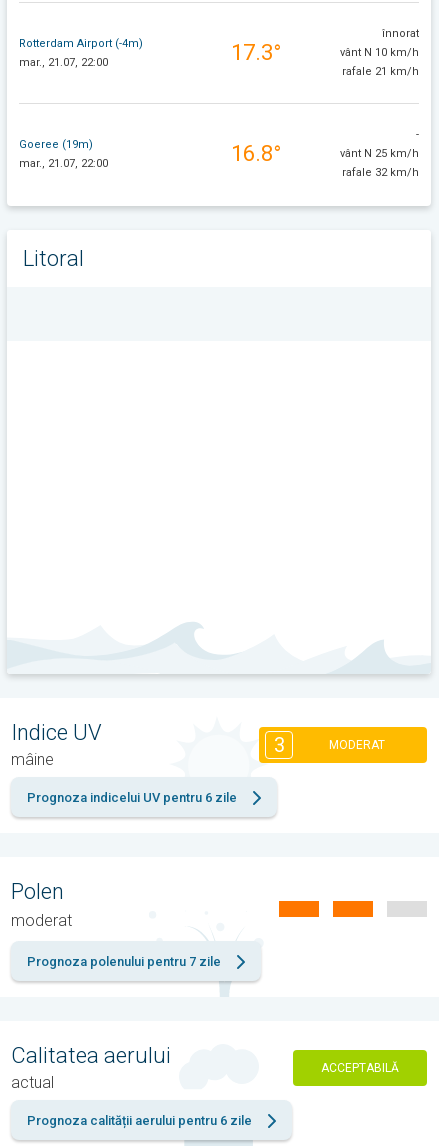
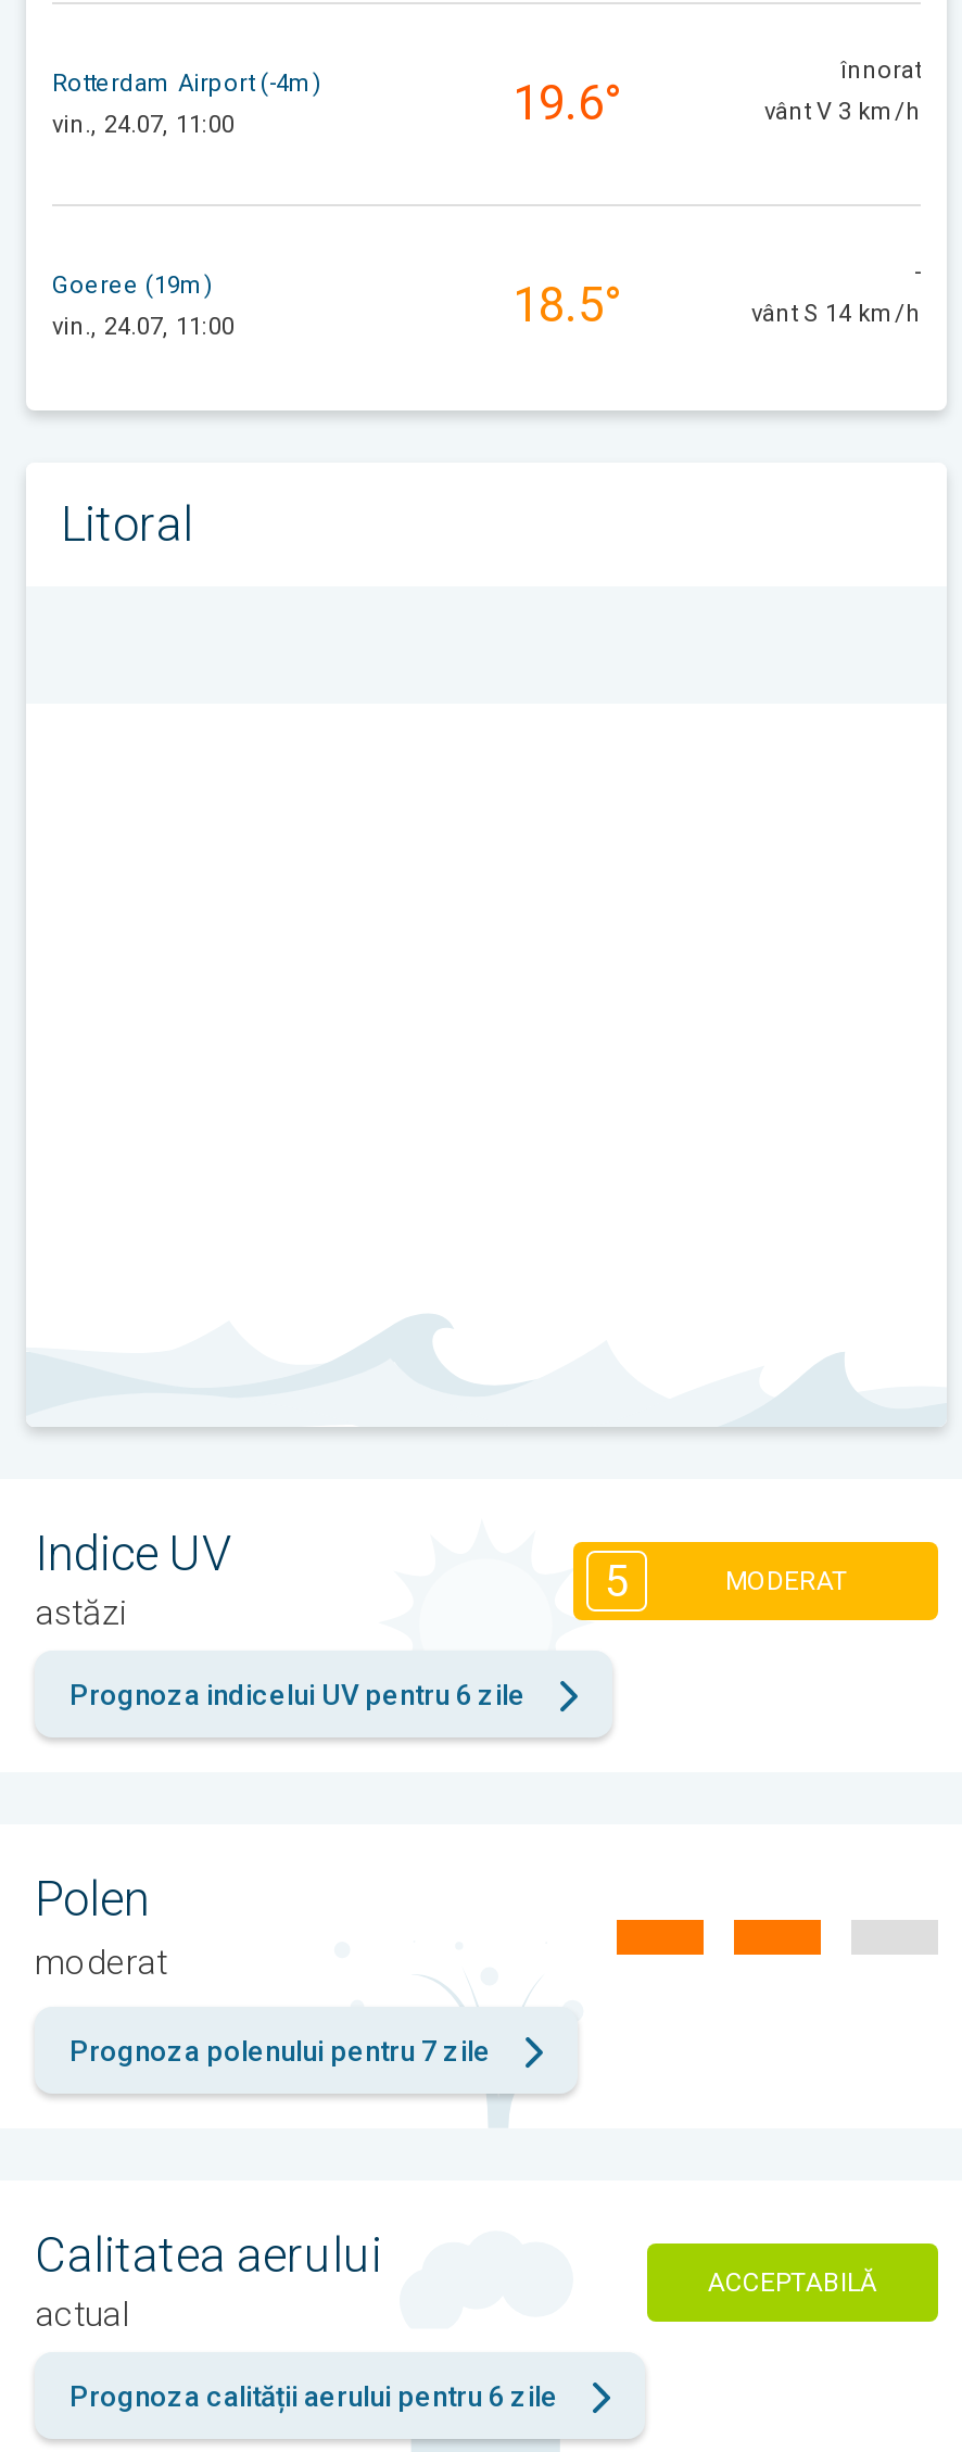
- mar., 21.07, 22:00
- 17.3°
+ vin., 24.07, 11:00
+ 19.6°

- vânt N 10 km/h
- rafale 21 km/h
+ vânt V 3 km/h

- mar., 21.07, 22:00
- 16.8°
+ vin., 24.07, 11:00
+ 18.5°

- vânt N 25 km/h
- rafale 32 km/h
+ vânt S 14 km/h

- 3
+ 5

- mâine
+ astăzi
